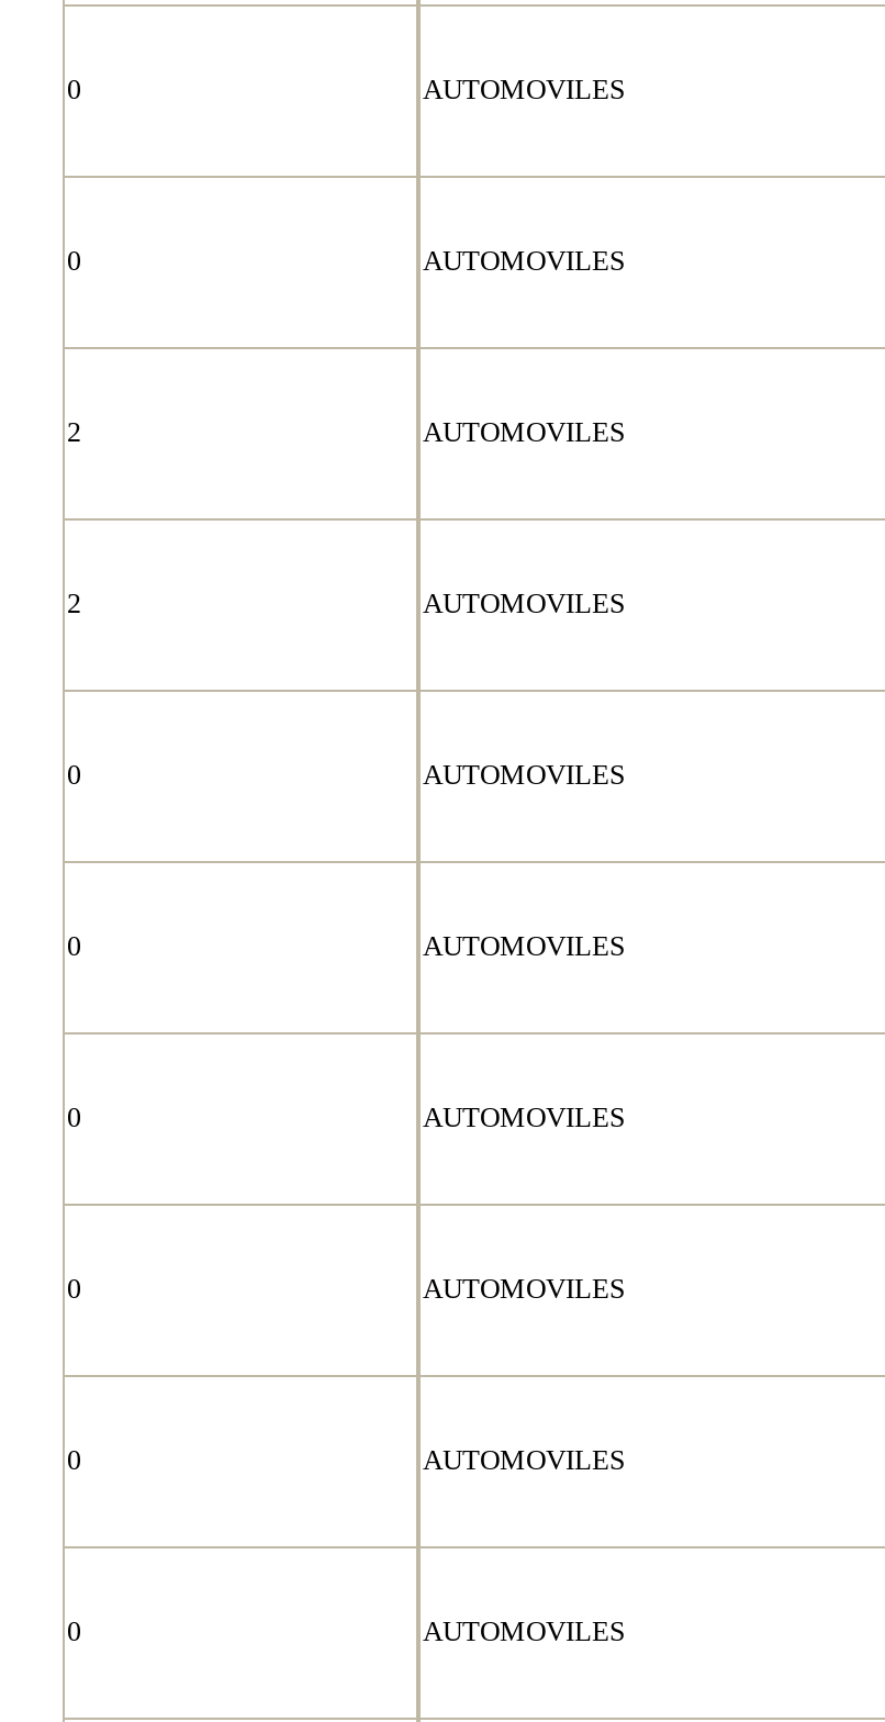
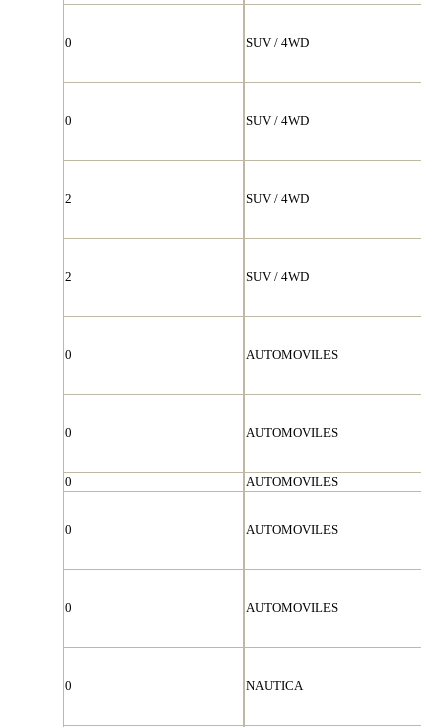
- AUTOMOVILES
+ SUV / 4WD

- AUTOMOVILES
+ SUV / 4WD

- AUTOMOVILES
+ SUV / 4WD

- AUTOMOVILES
+ SUV / 4WD

- AUTOMOVILES
+ NAUTICA
